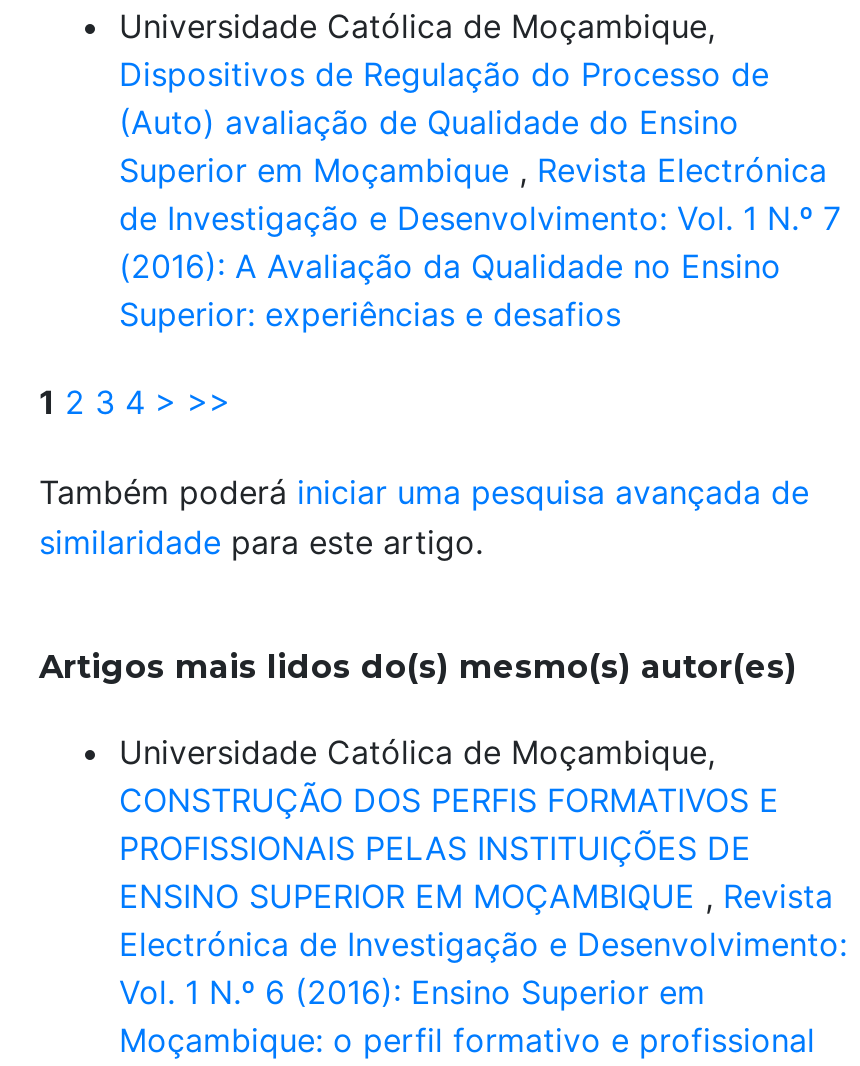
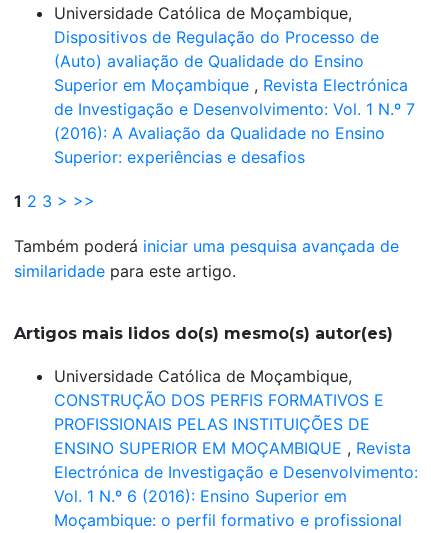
- 1 2 3 4 > >>
+ 1 2 3 > >>
